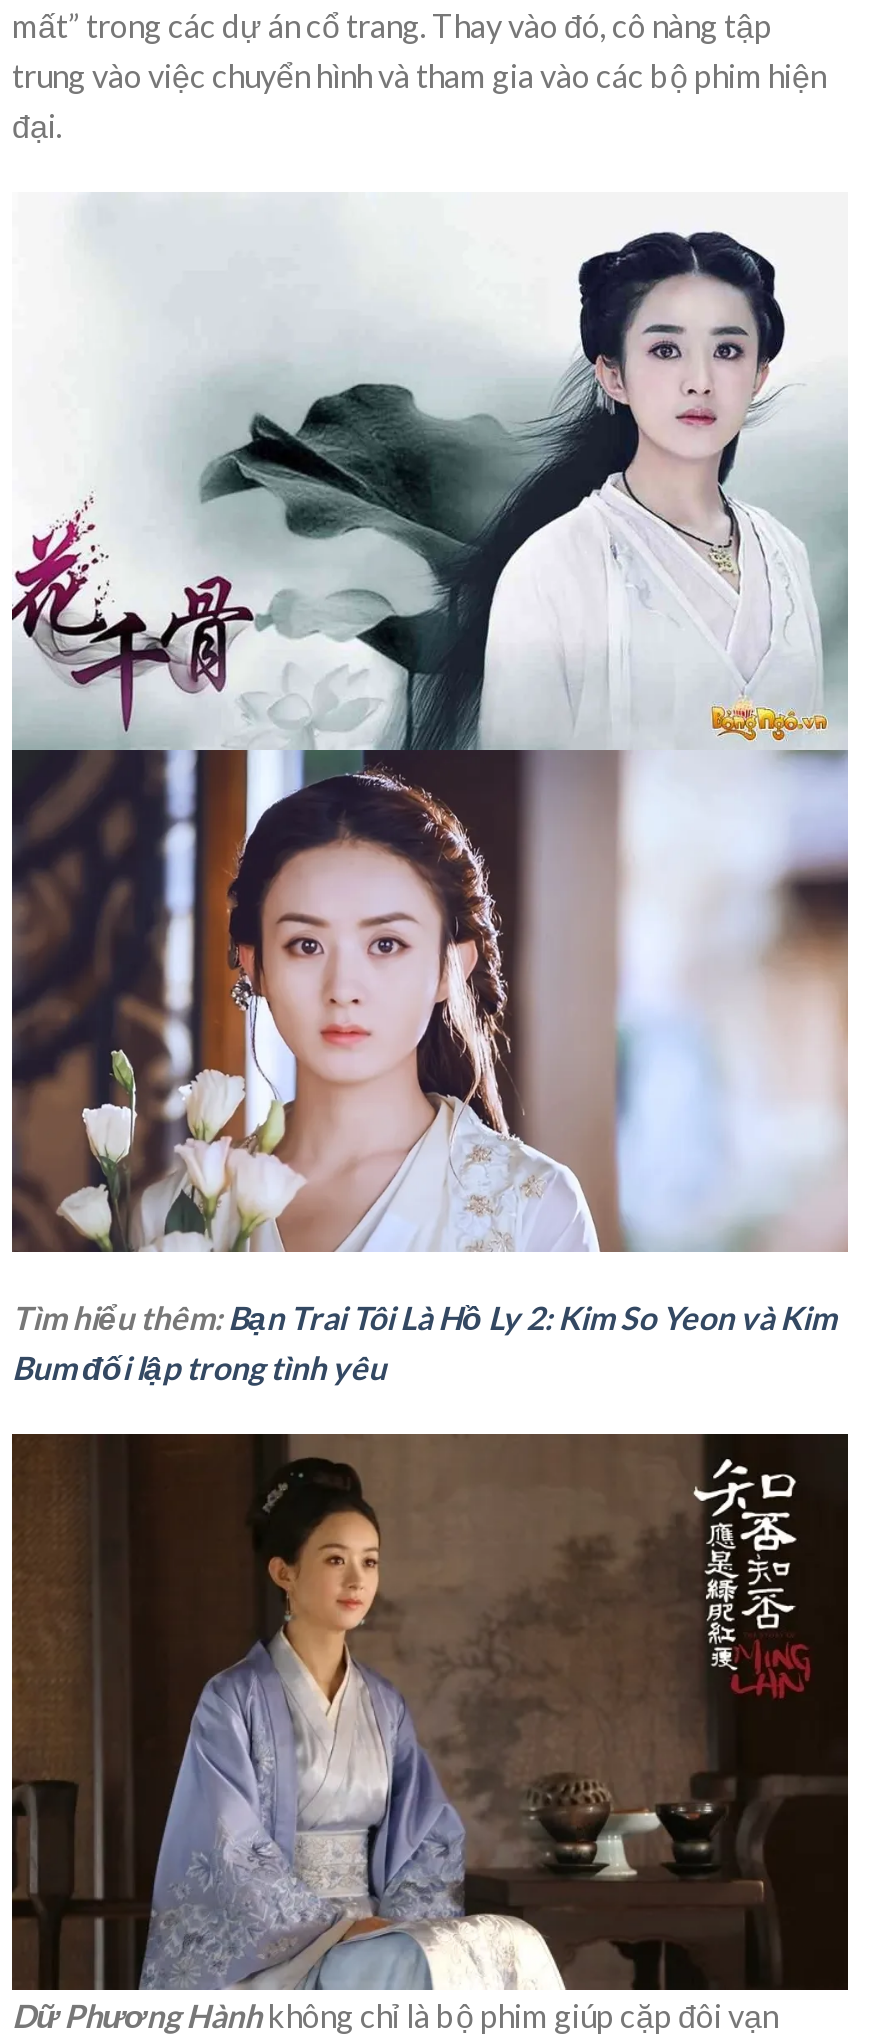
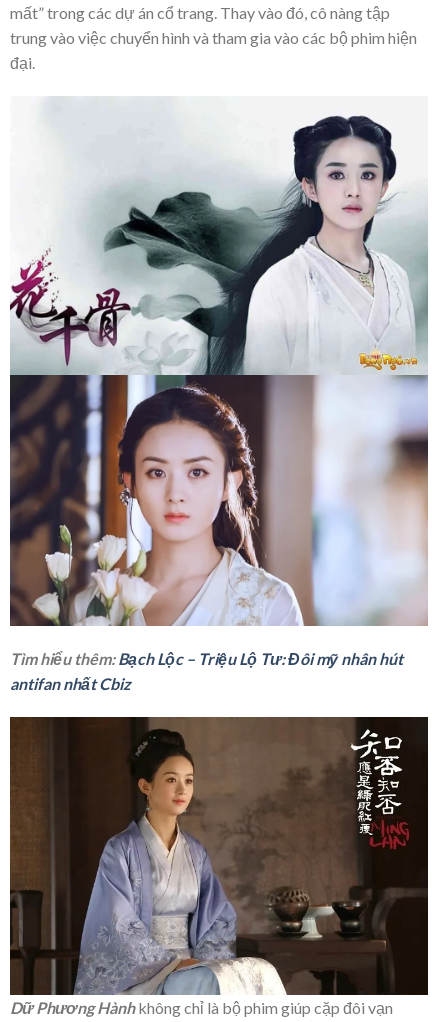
- Tìm hiểu thêm: Bạn Trai Tôi Là Hồ Ly 2: Kim So Yeon và Kim
- Bum đối lập trong tình yêu
+ Tìm hiểu thêm: Bạch Lộc – Triệu Lộ Tư: Đôi mỹ nhân hút
+ antifan nhất Cbiz
